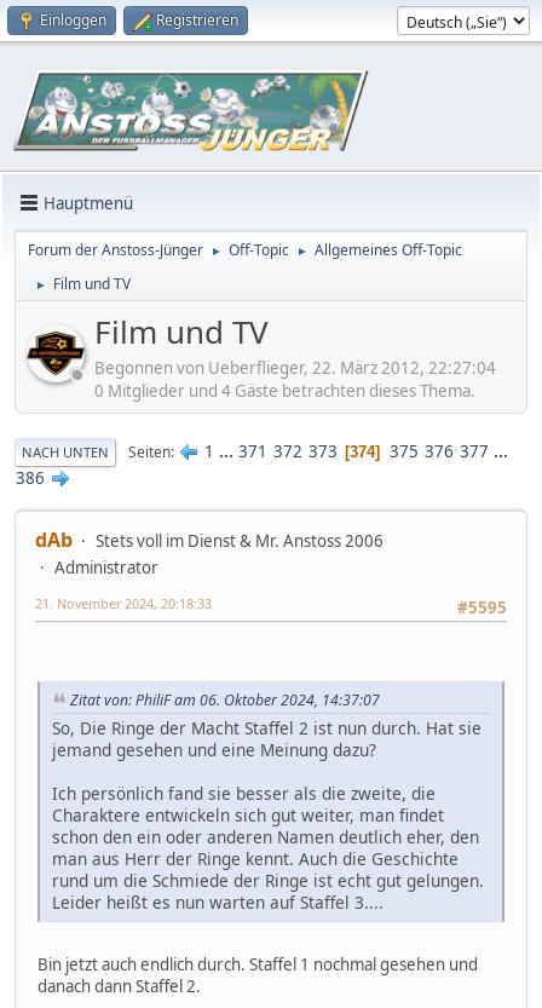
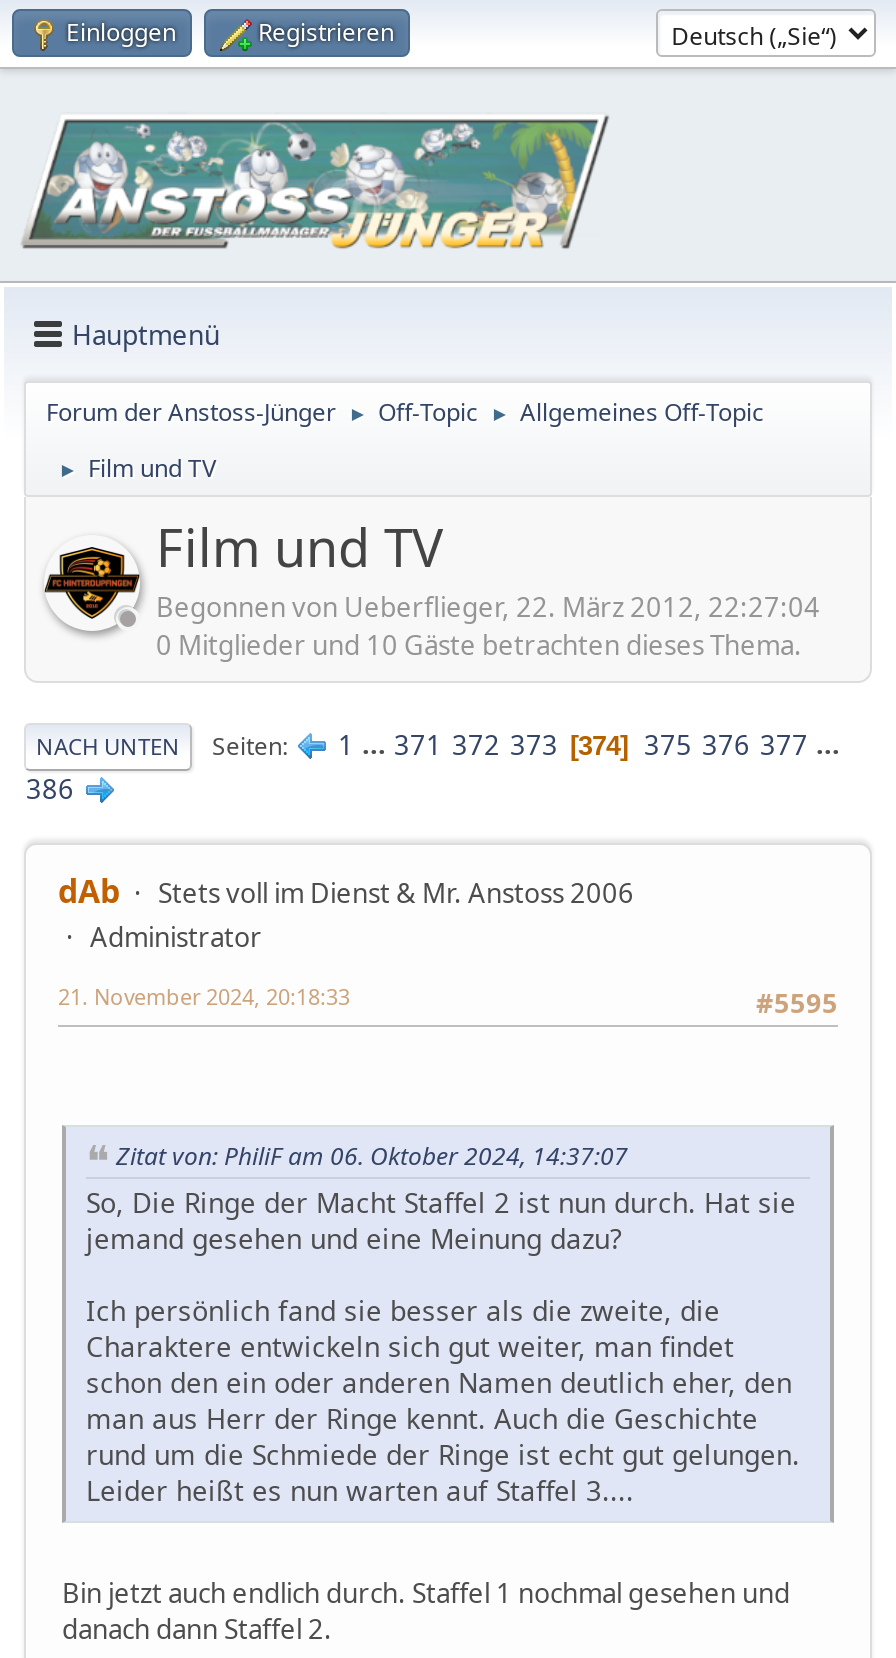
- 0 Mitglieder und 4 Gäste betrachten dieses Thema.
+ 0 Mitglieder und 10 Gäste betrachten dieses Thema.
